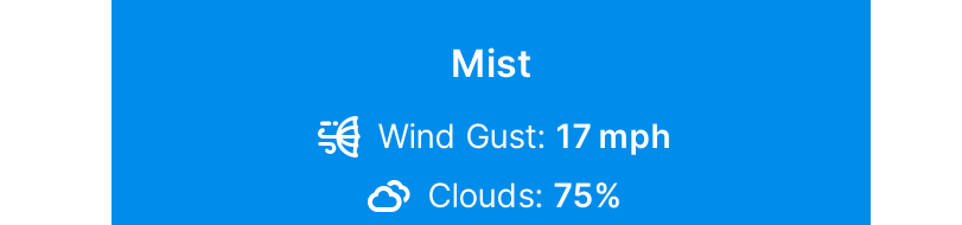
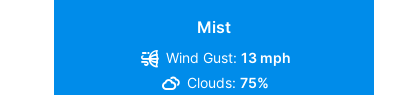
- Wind Gust: 17 mph
+ Wind Gust: 13 mph
